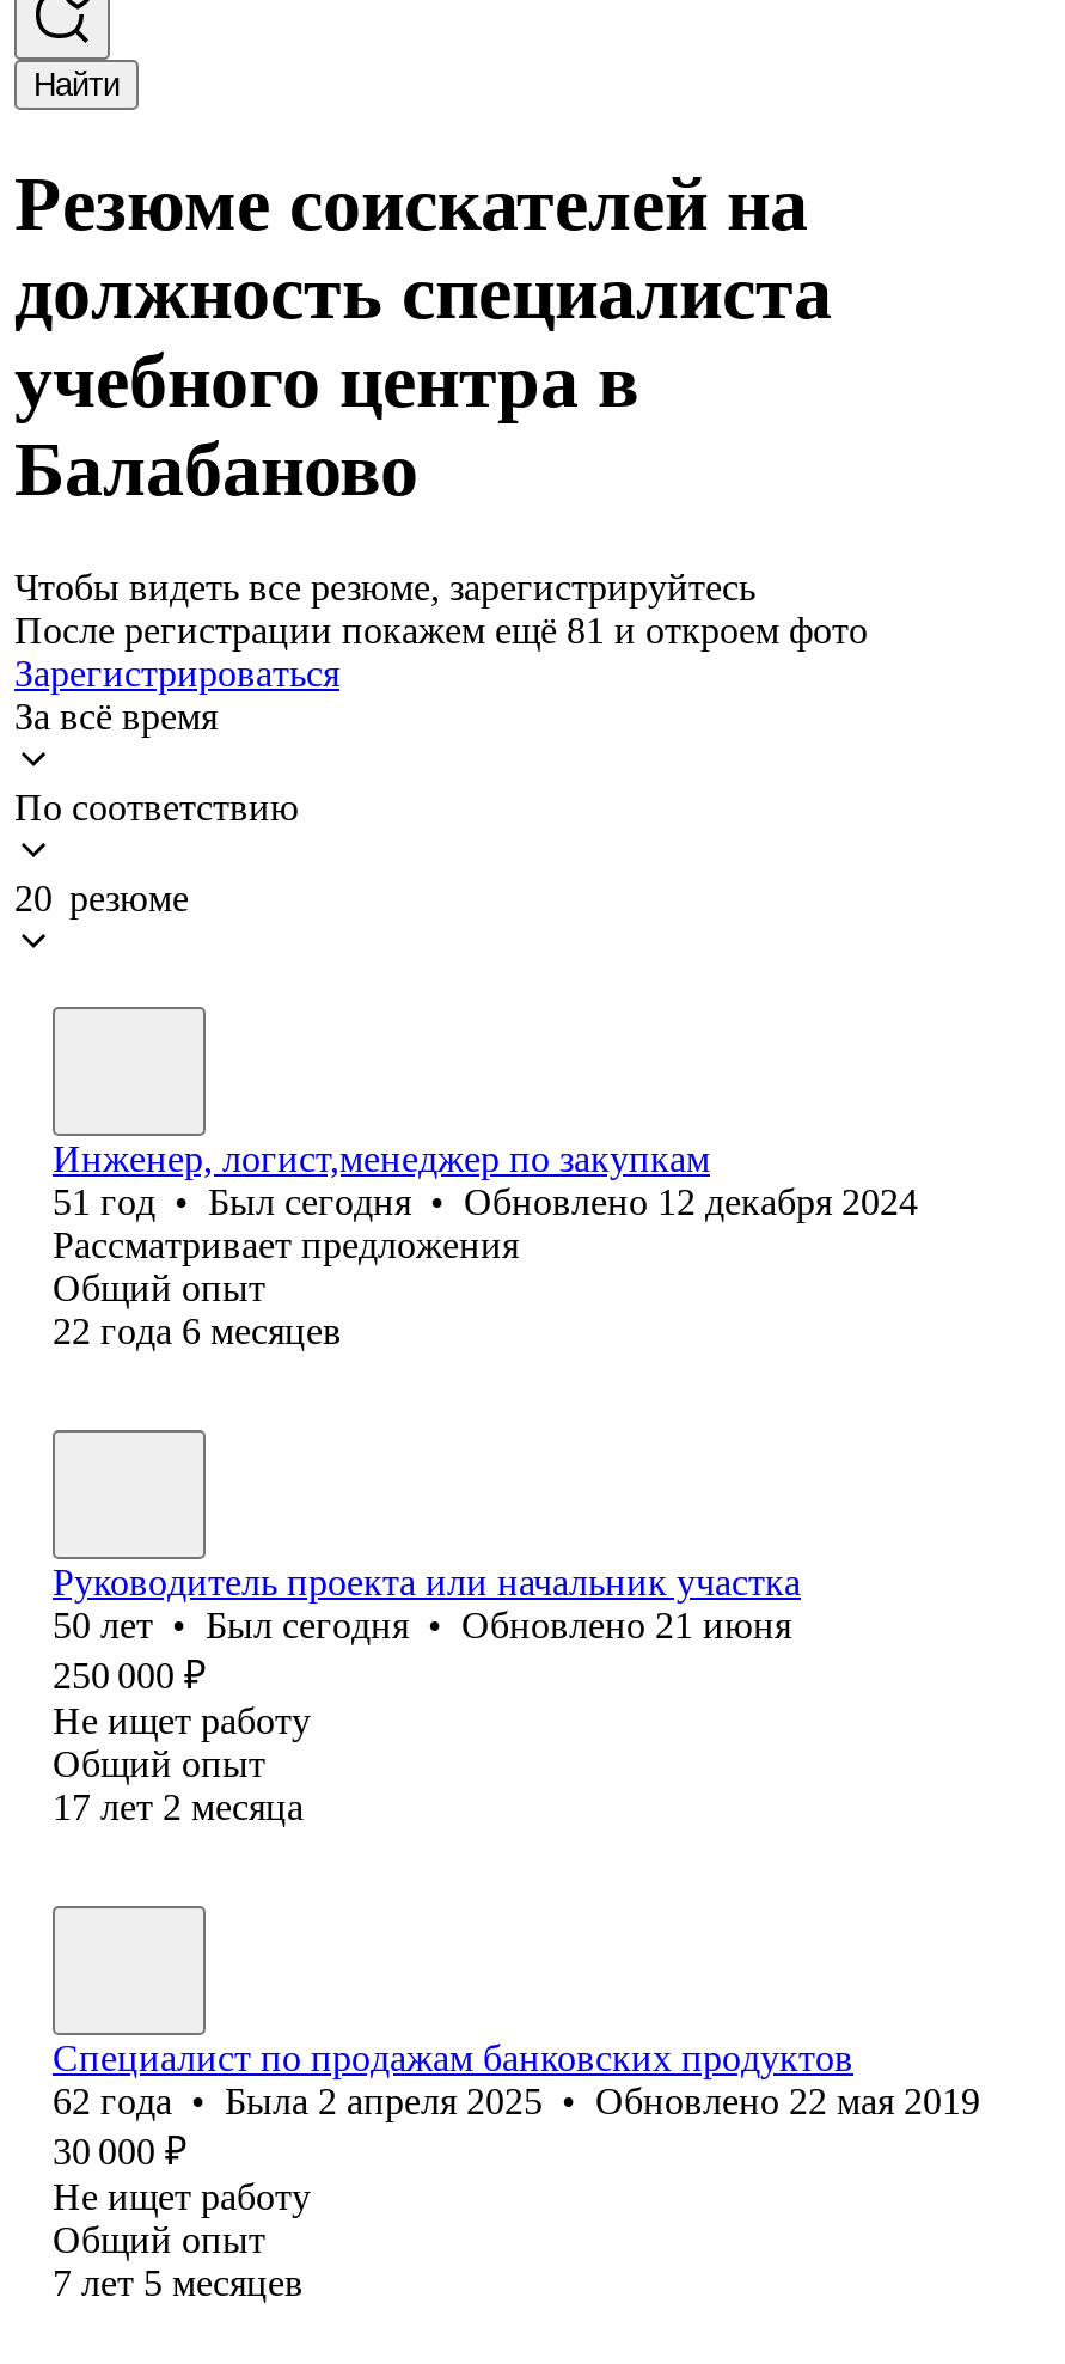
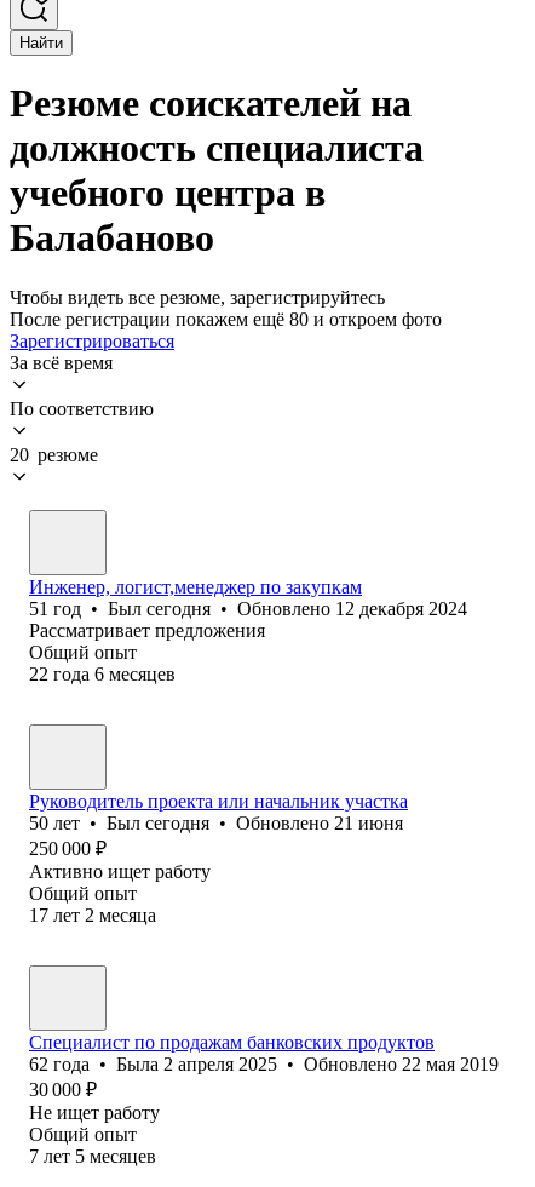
- После регистрации покажем ещё 81 и откроем фото
+ После регистрации покажем ещё 80 и откроем фото

- Не ищет работу
+ Активно ищет работу
